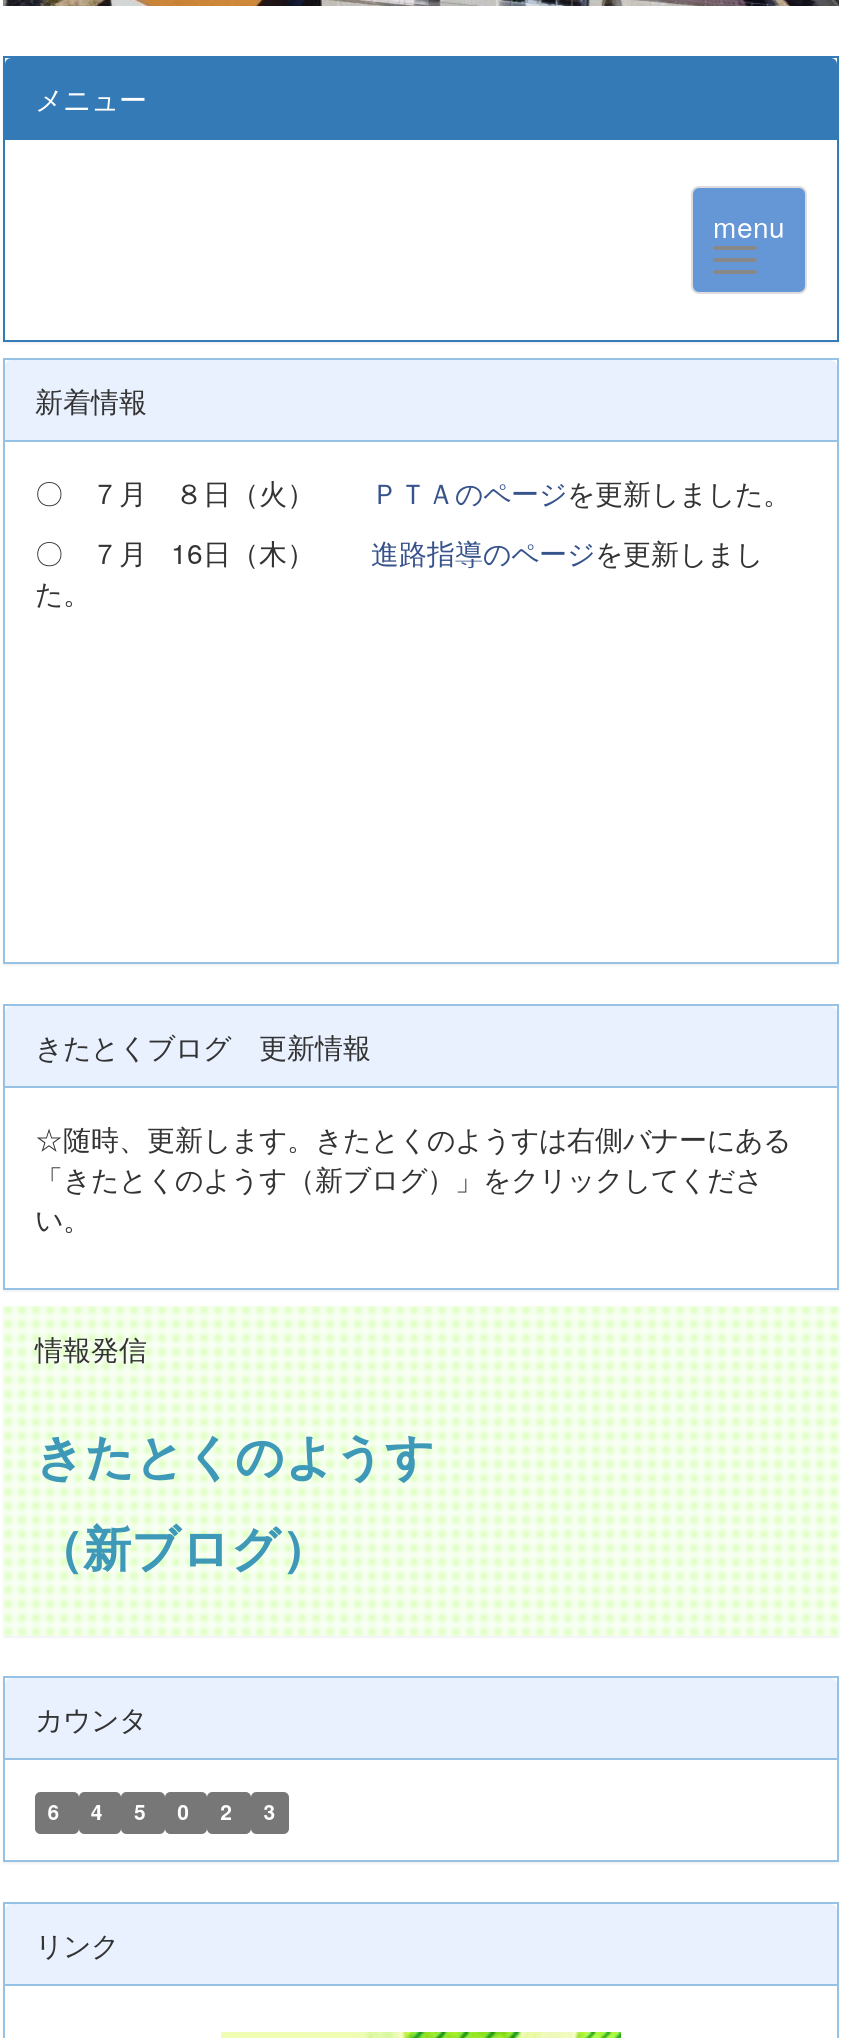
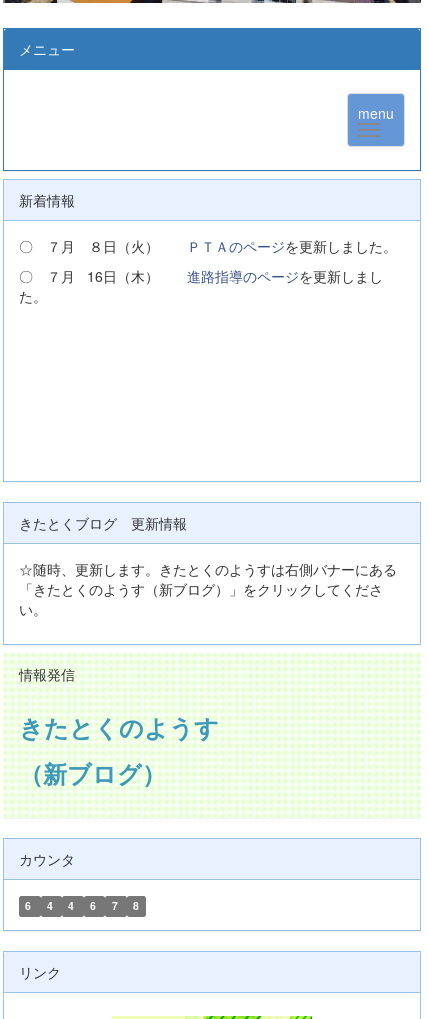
- 5
+ 4

- 0
+ 6

- 2
+ 7

- 3
+ 8
